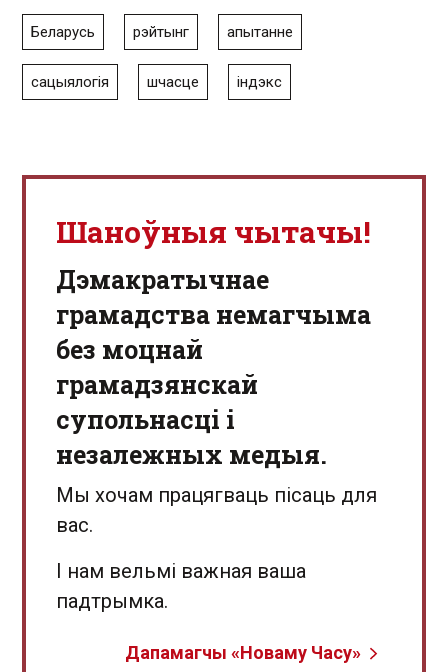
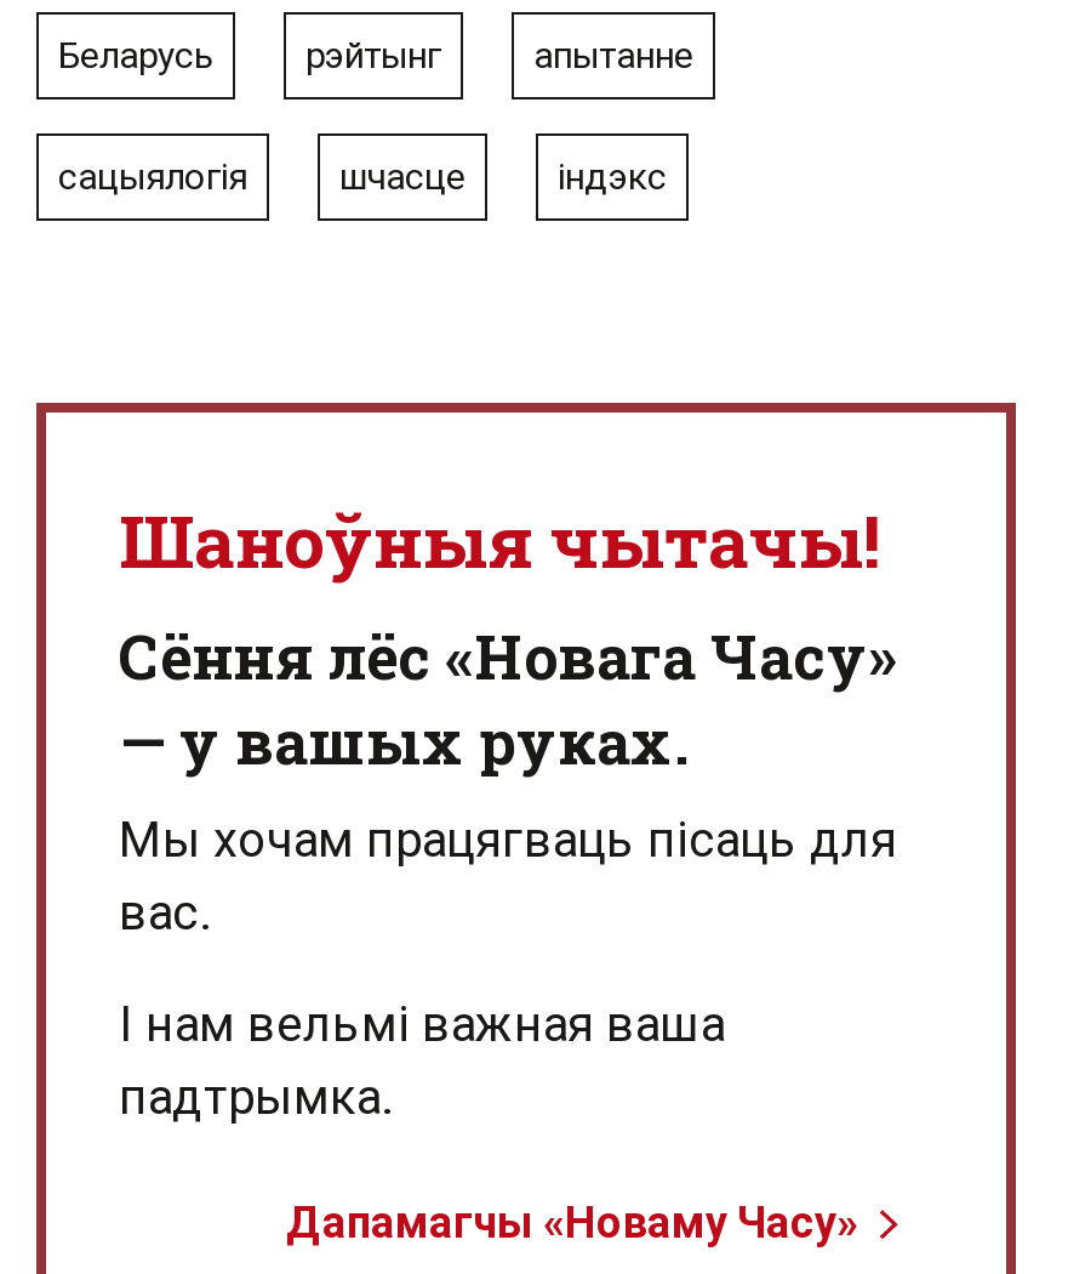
- Дэмакратычнае
- грамадства немагчыма
- без моцнай
- грамадзянскай
- супольнасці і
- незалежных медыя.
+ Сёння лёс «Новага Часу»
+ — у вашых руках.
